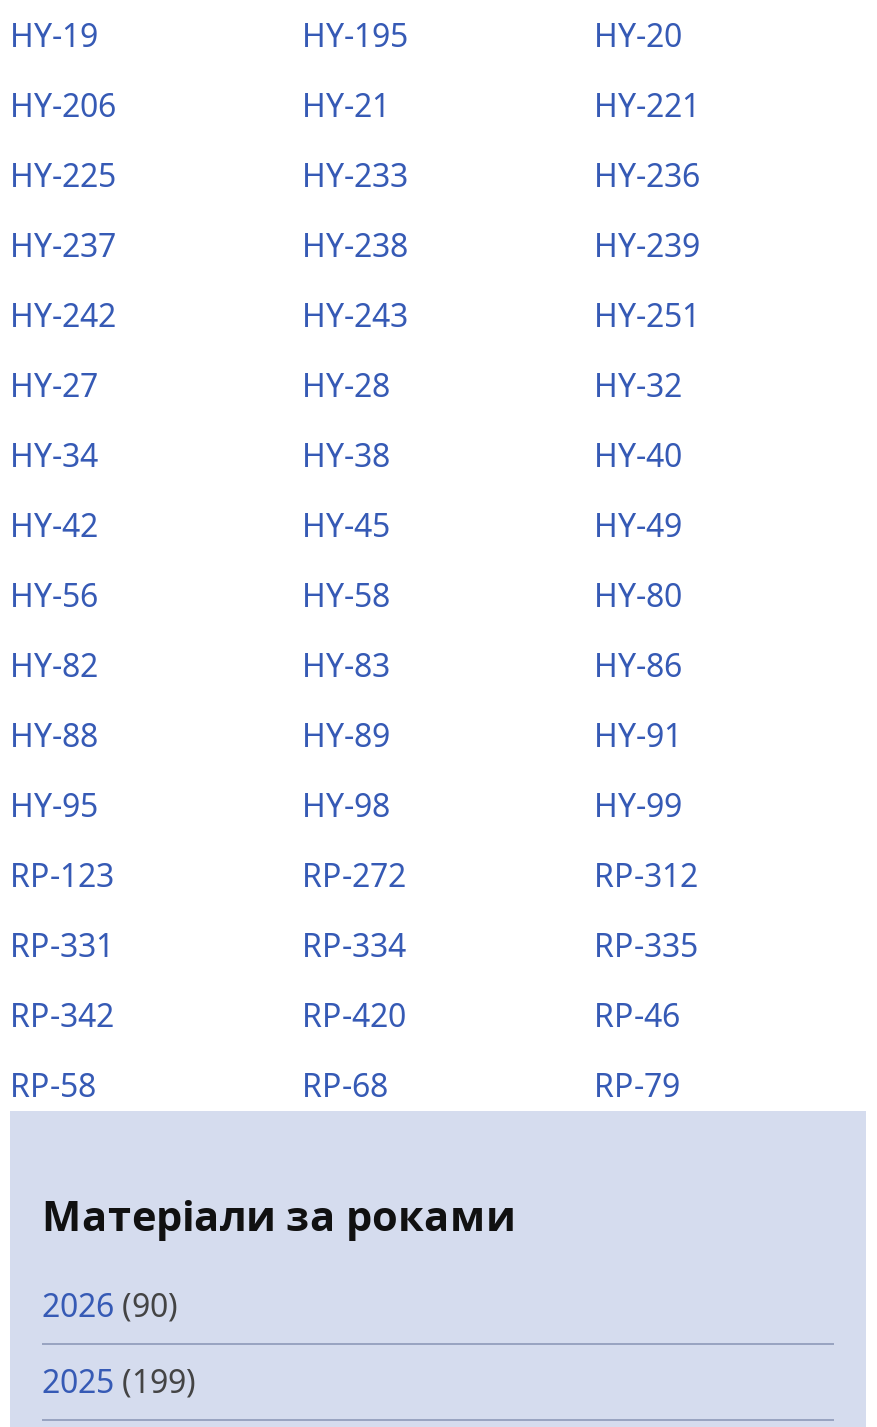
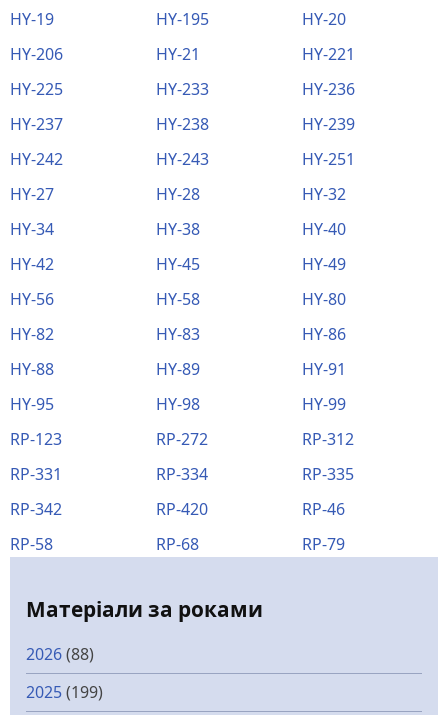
- 2026 (90)
+ 2026 (88)
